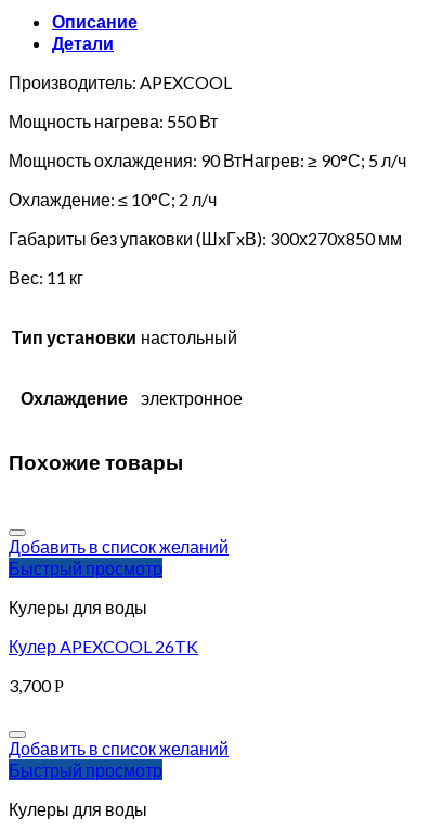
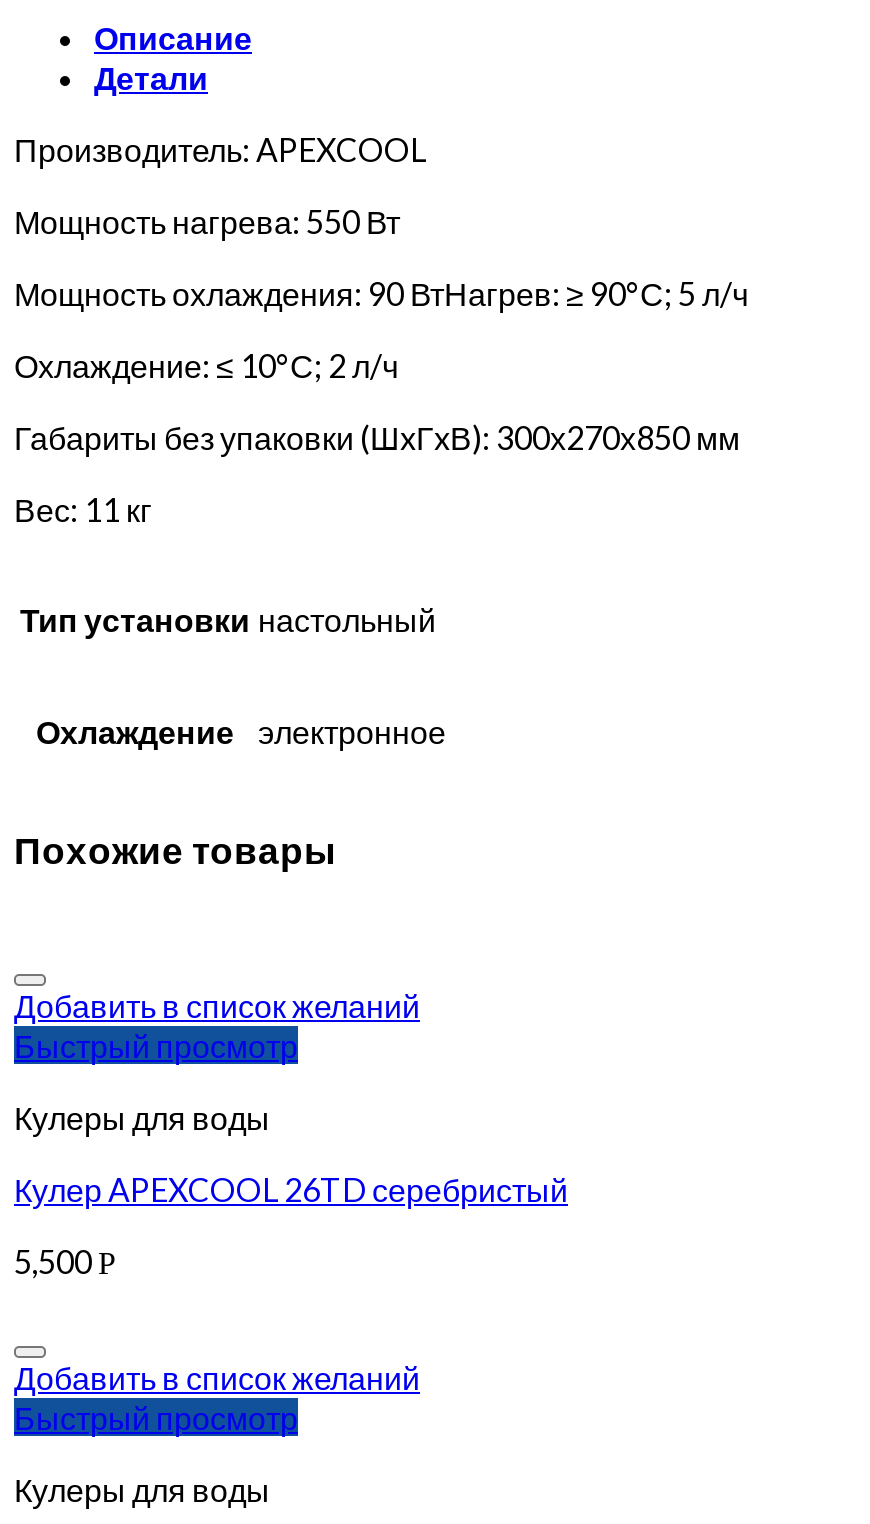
- Кулер APEXCOOL 26TK
+ Кулер APEXCOOL 26TD серебристый

- 3,700 Р
+ 5,500 Р
